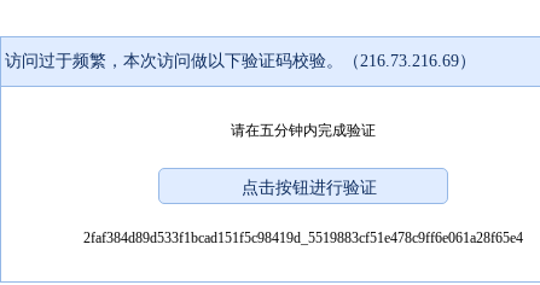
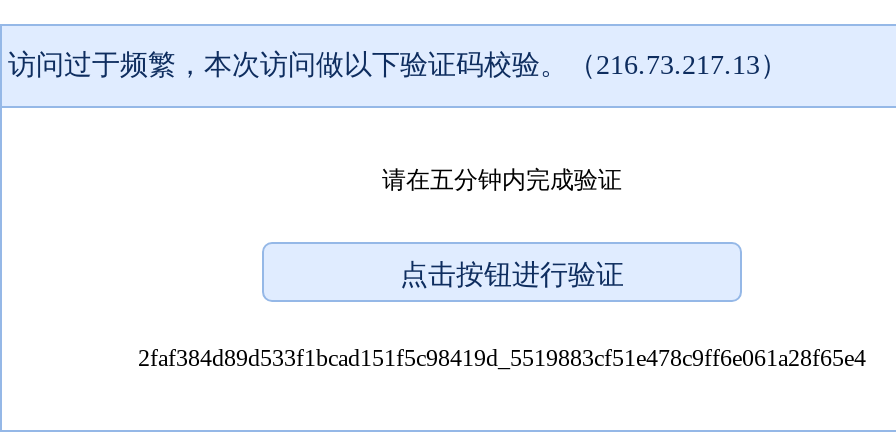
- 访问过于频繁，本次访问做以下验证码校验。（216.73.216.69）
+ 访问过于频繁，本次访问做以下验证码校验。（216.73.217.13）
